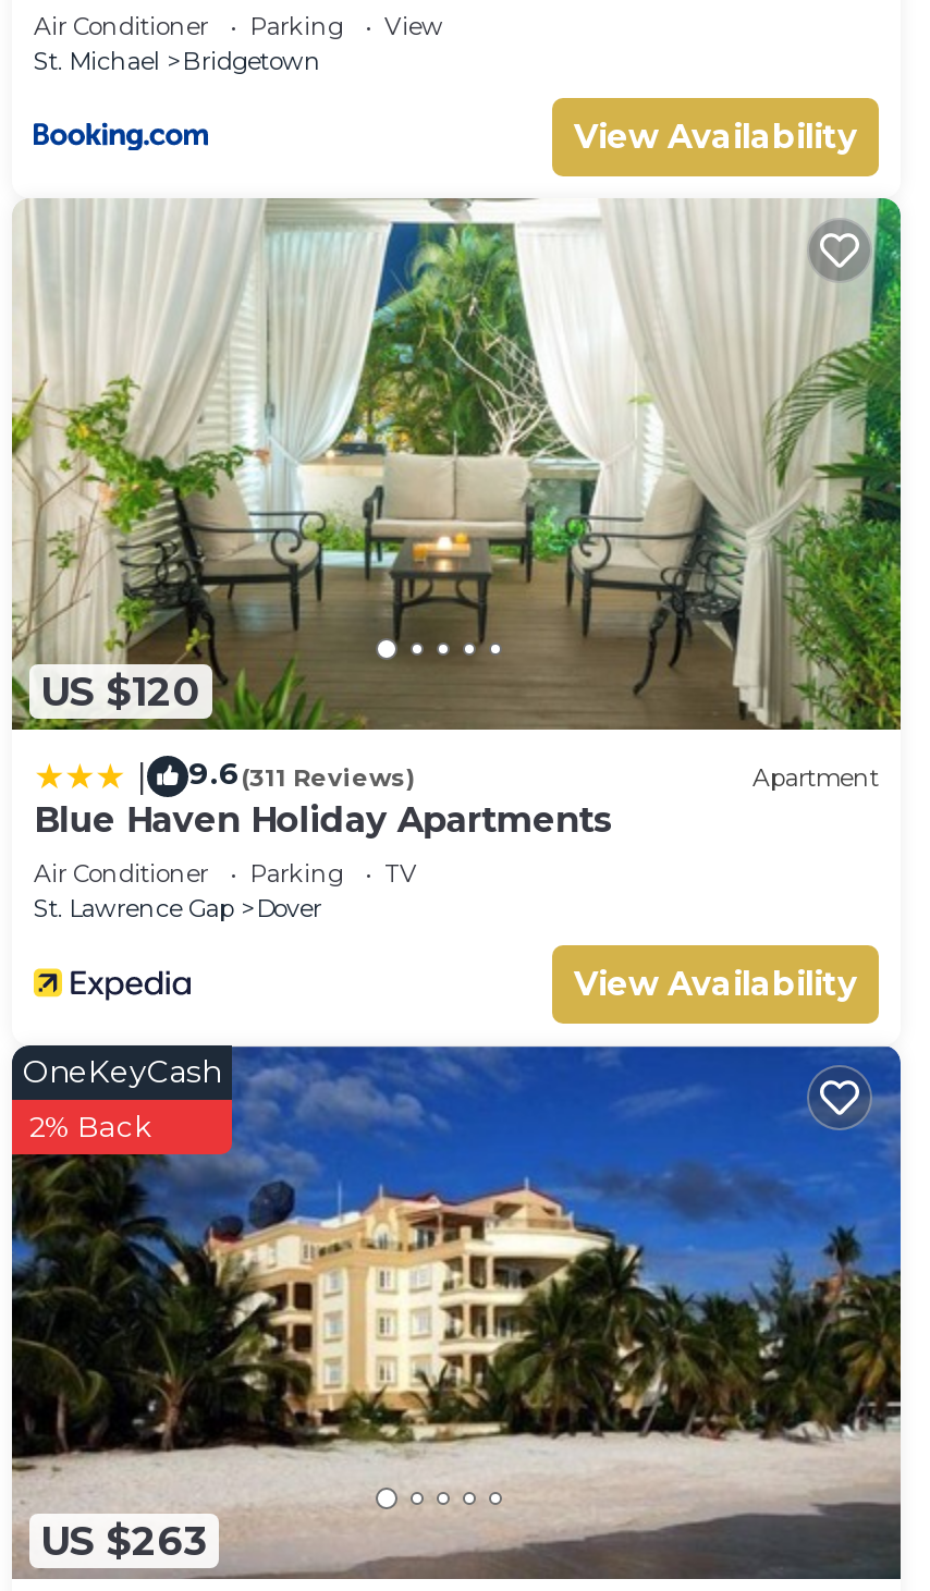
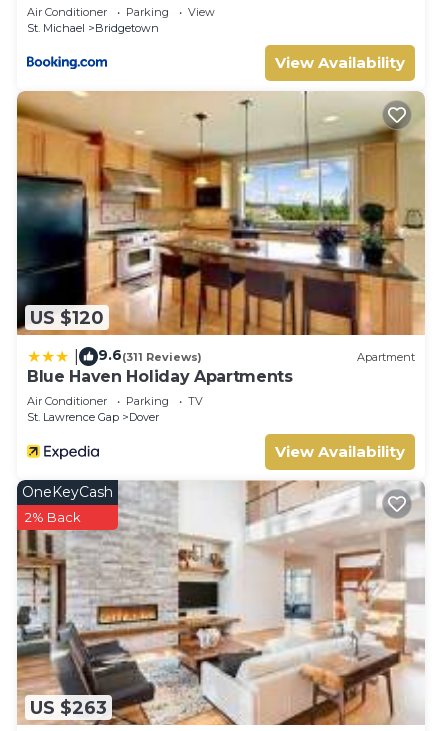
- [image]
+ [image]

- [image]
+ [image]
